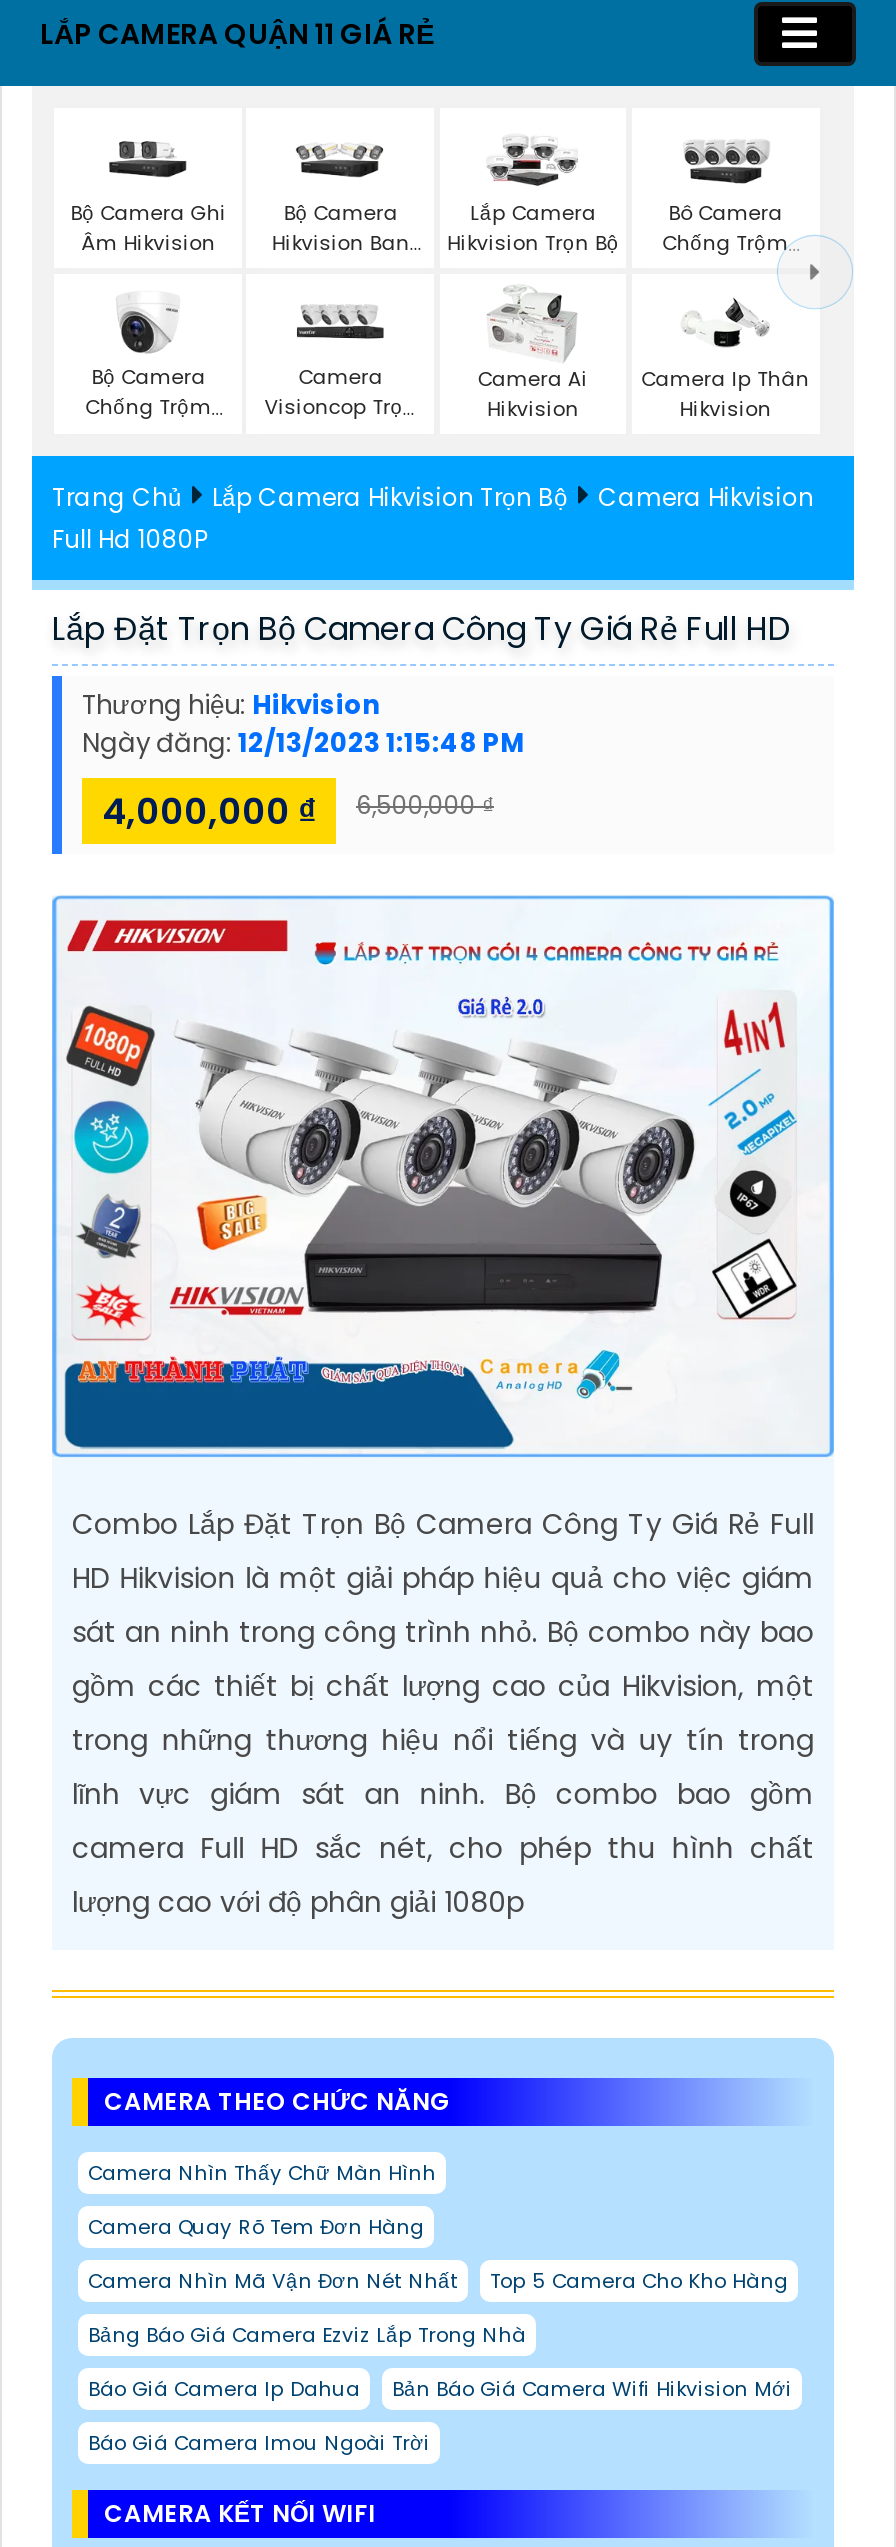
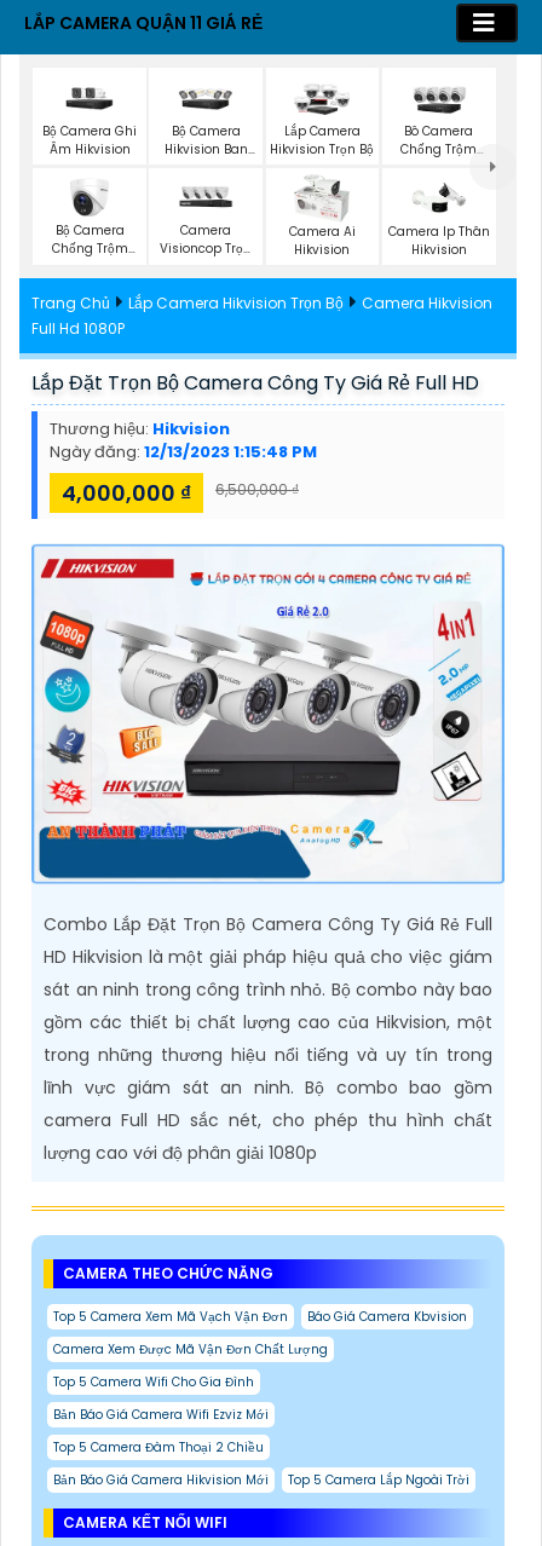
- Camera Nhìn Thấy Chữ Màn Hình
+ Top 5 Camera Xem Mã Vạch Vận Đơn
+ Báo Giá Camera Kbvision

- Camera Quay Rõ Tem Đơn Hàng
+ Camera Xem Được Mã Vận Đơn Chất Lượng

- Camera Nhìn Mã Vận Đơn Nét Nhất
- Top 5 Camera Cho Kho Hàng
+ Top 5 Camera Wifi Cho Gia Đình

- Bảng Báo Giá Camera Ezviz Lắp Trong Nhà
+ Bản Báo Giá Camera Wifi Ezviz Mới

- Báo Giá Camera Ip Dahua
- Bản Báo Giá Camera Wifi Hikvision Mới
+ Top 5 Camera Đàm Thoại 2 Chiều

- Báo Giá Camera Imou Ngoài Trời
+ Bản Báo Giá Camera Hikvision Mới
+ Top 5 Camera Lắp Ngoài Trời
